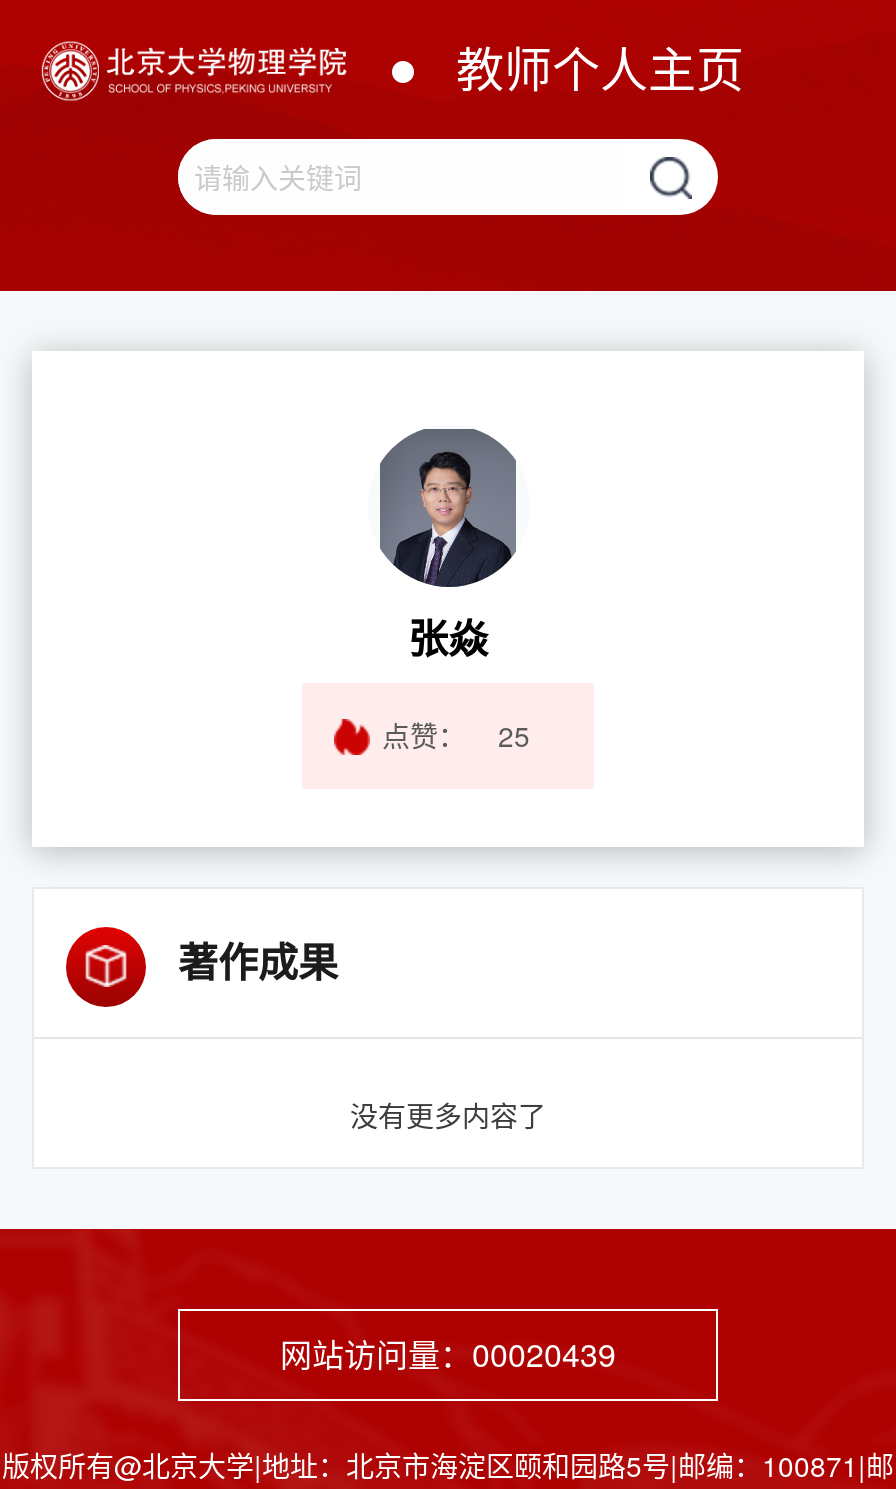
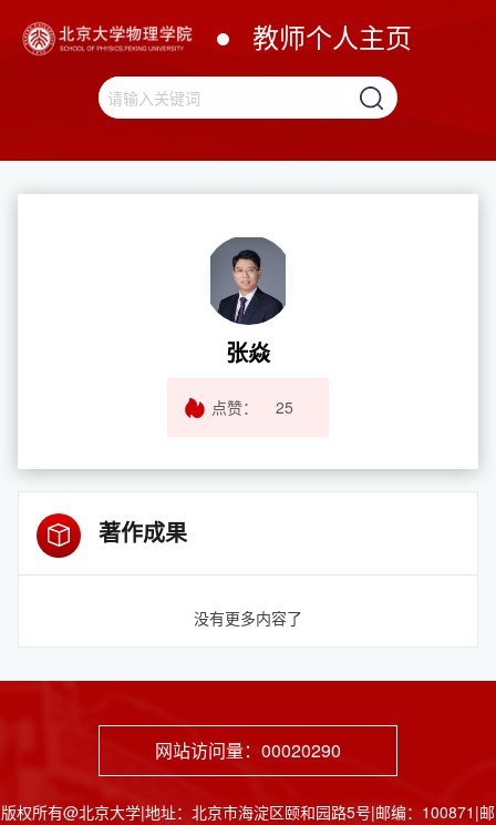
- 网站访问量：00020439
+ 网站访问量：00020290
